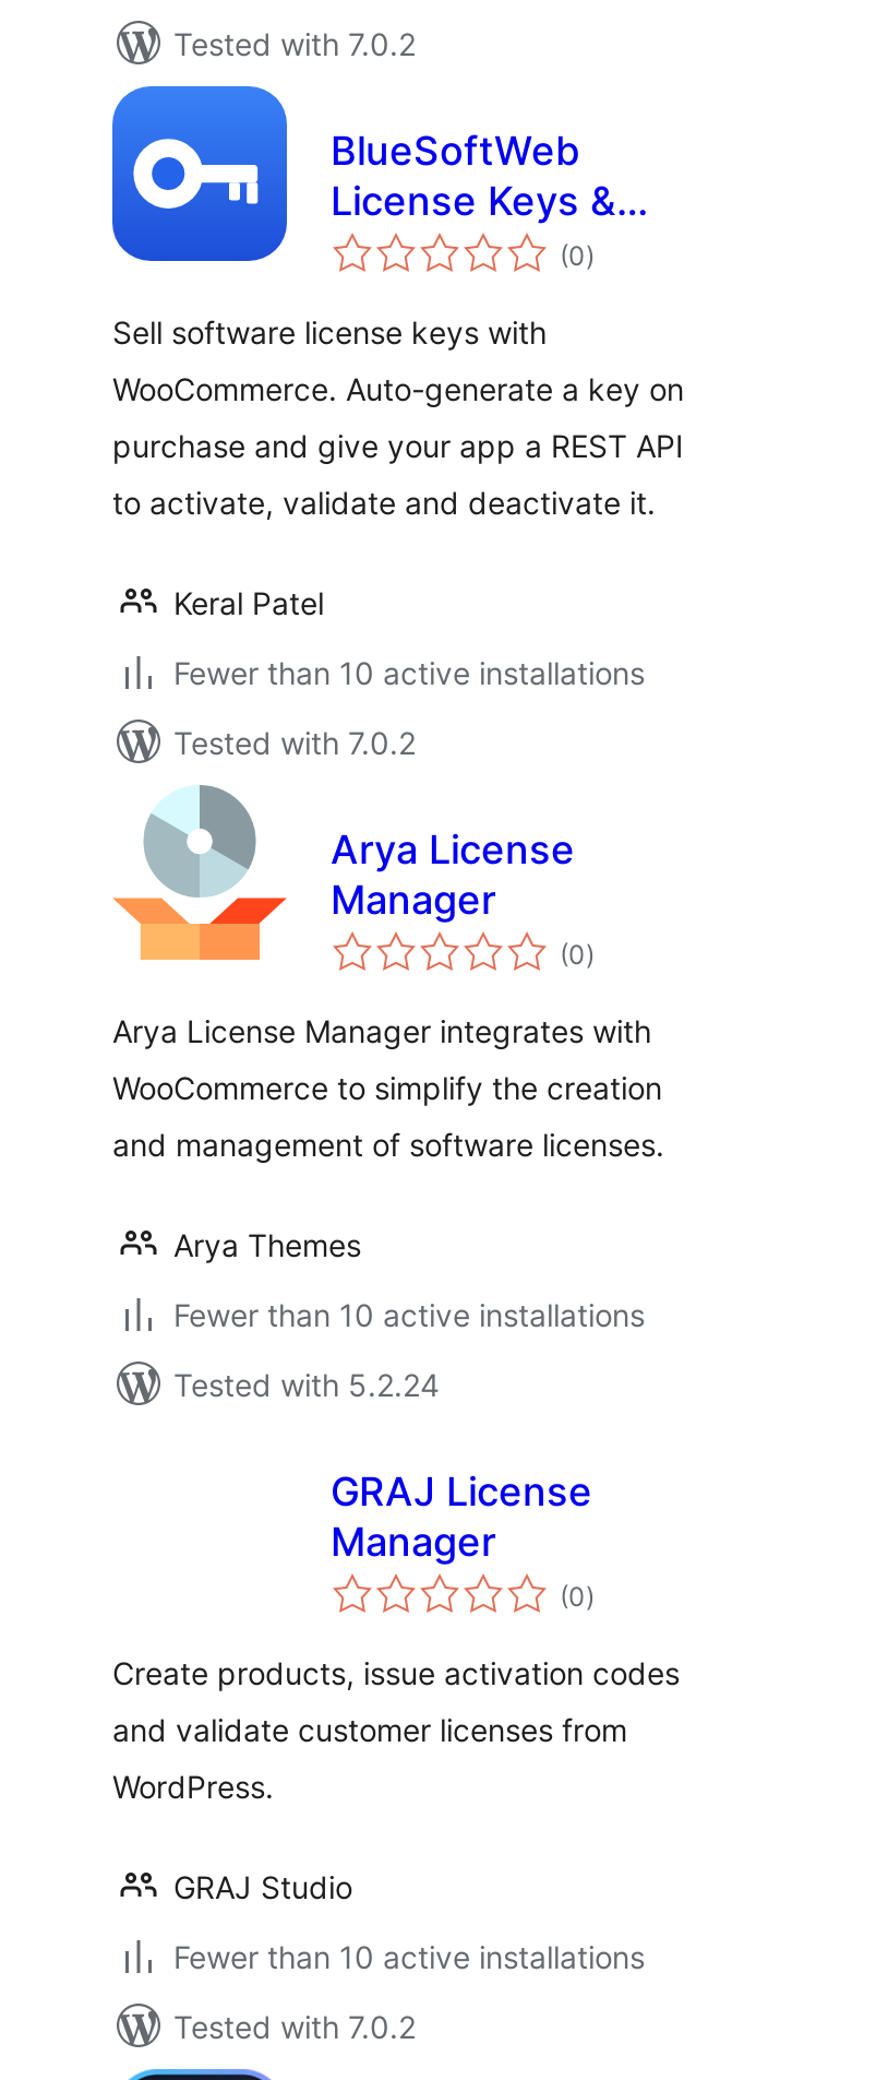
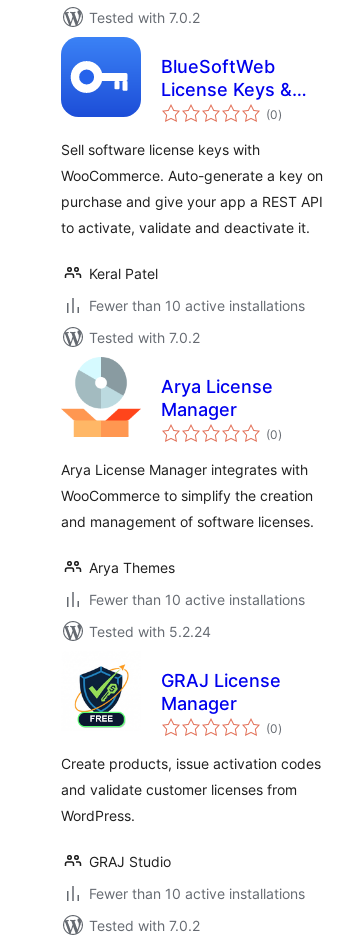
+ [image]
